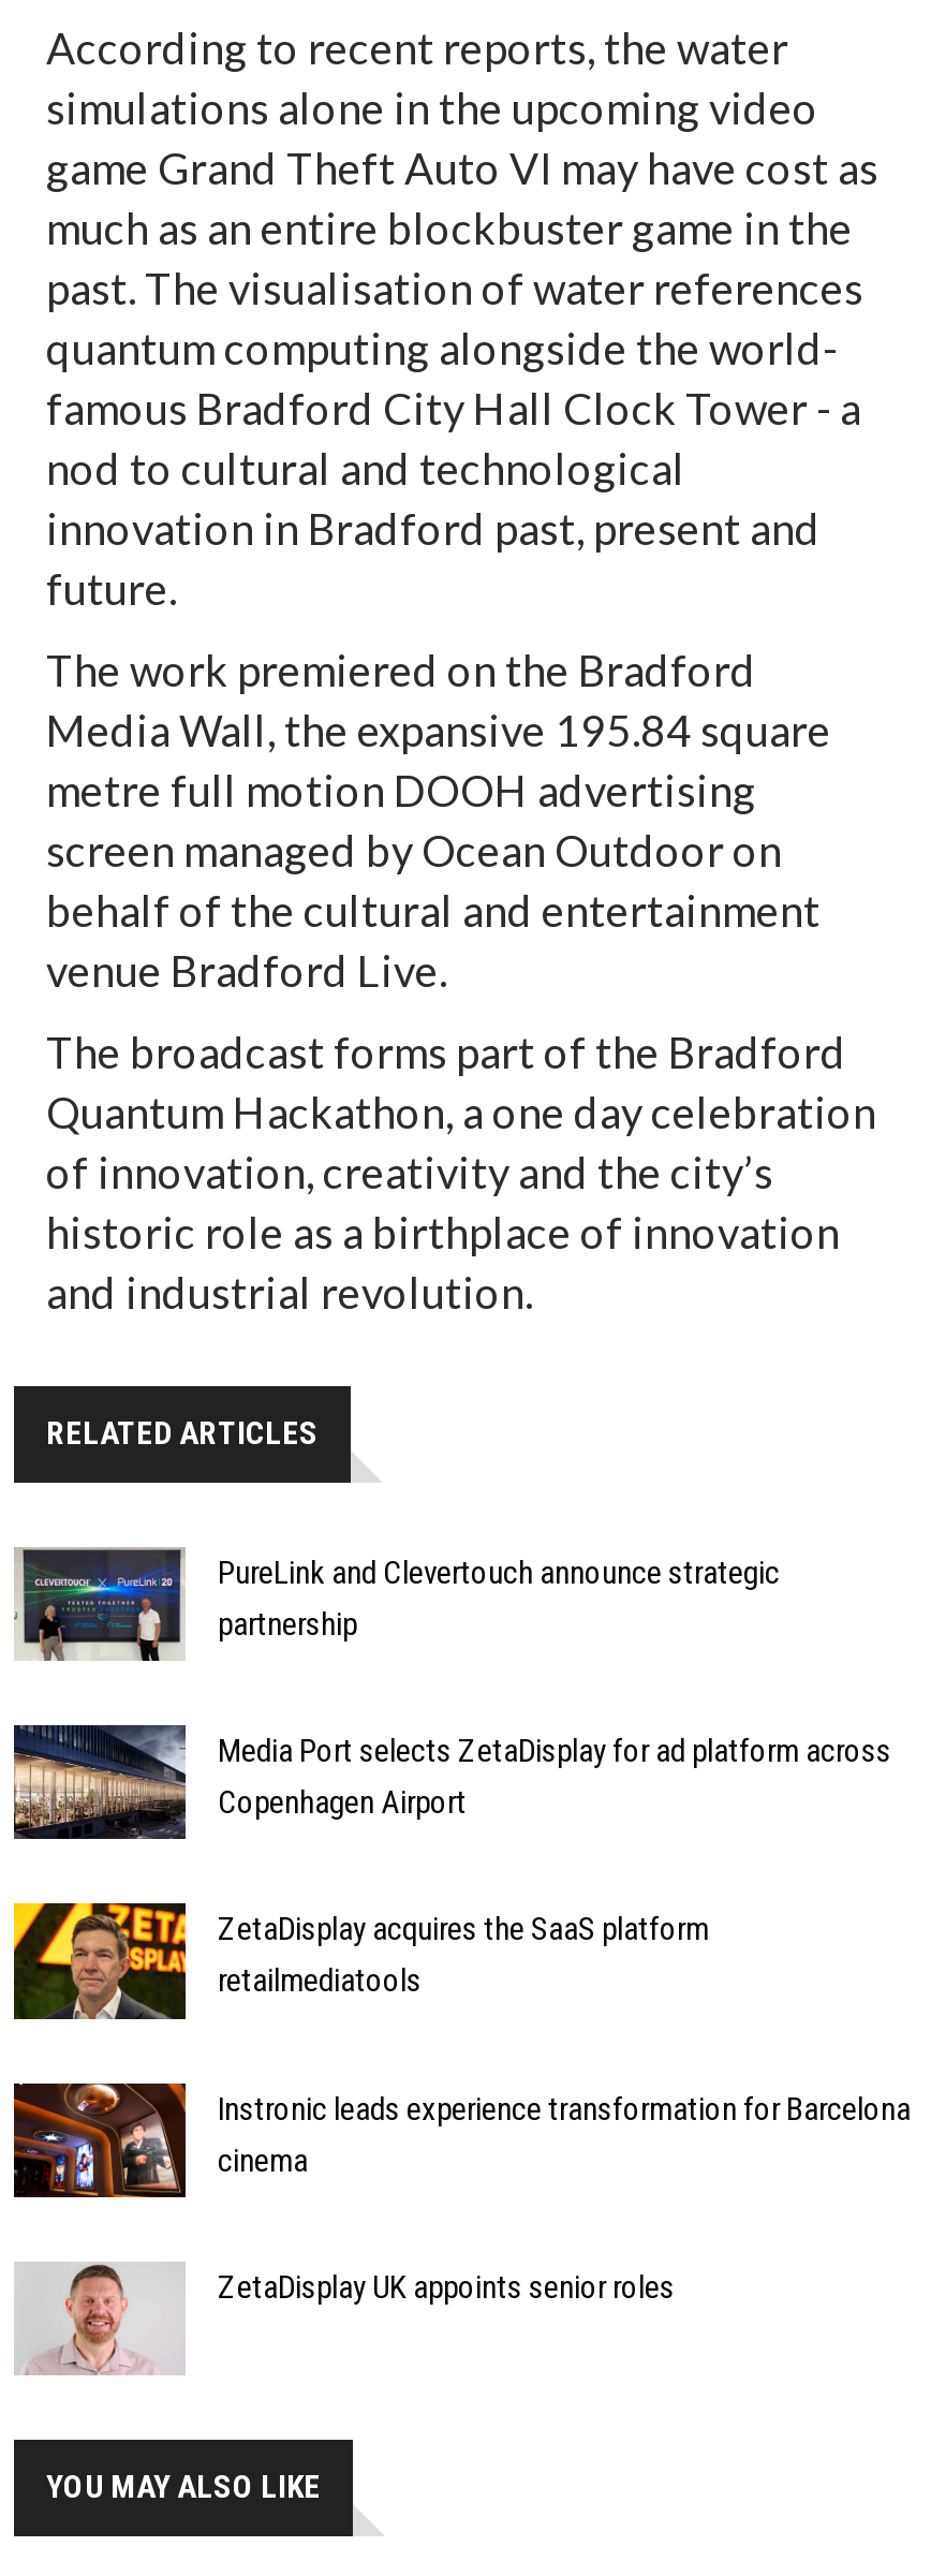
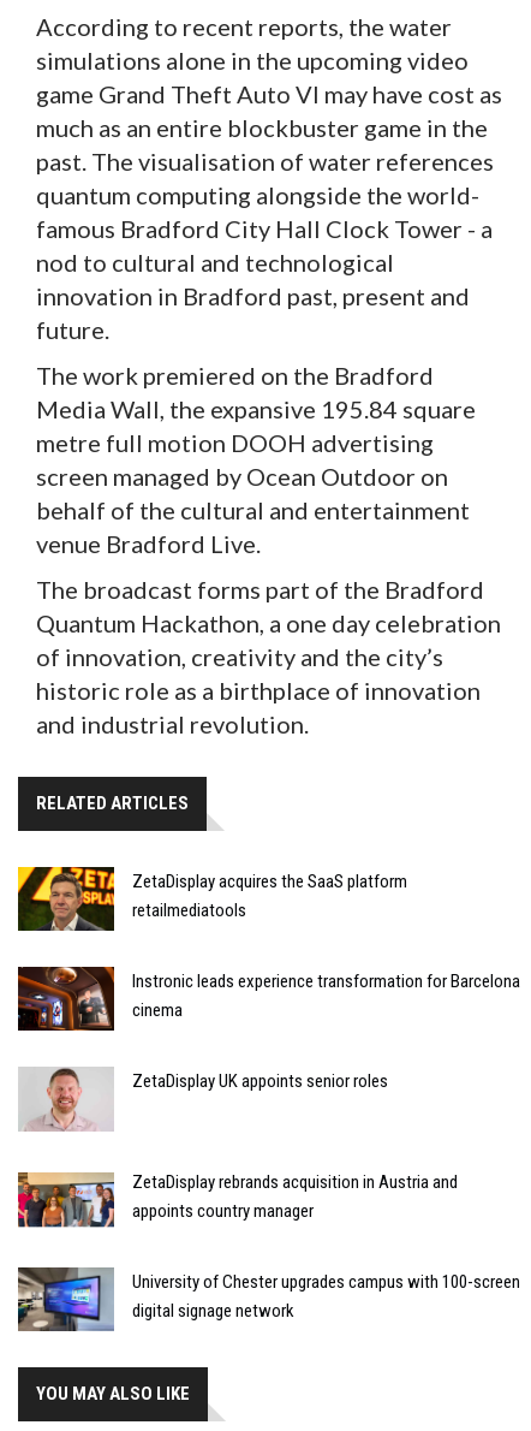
- [image]
- PureLink and Clevertouch announce strategic
- partnership
- Media Port selects ZetaDisplay for ad platform across
- Copenhagen Airport

- [image]

moved up: [image] | ZetaDisplay acquires the SaaS platform | retailmediatools | Instronic leads experience transformation for Barcelona | cinema | ZetaDisplay UK appoints senior roles

moved up: [image]

+ [image]
+ ZetaDisplay rebrands acquisition in Austria and
+ appoints country manager
+ University of Chester upgrades campus with 100-screen
+ digital signage network

+ [image]
